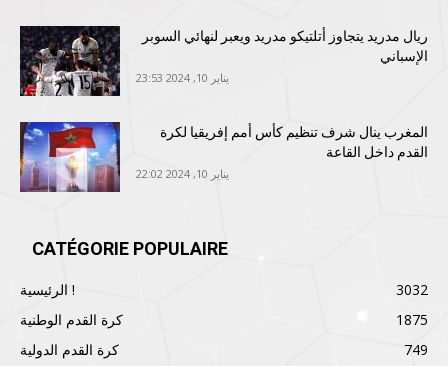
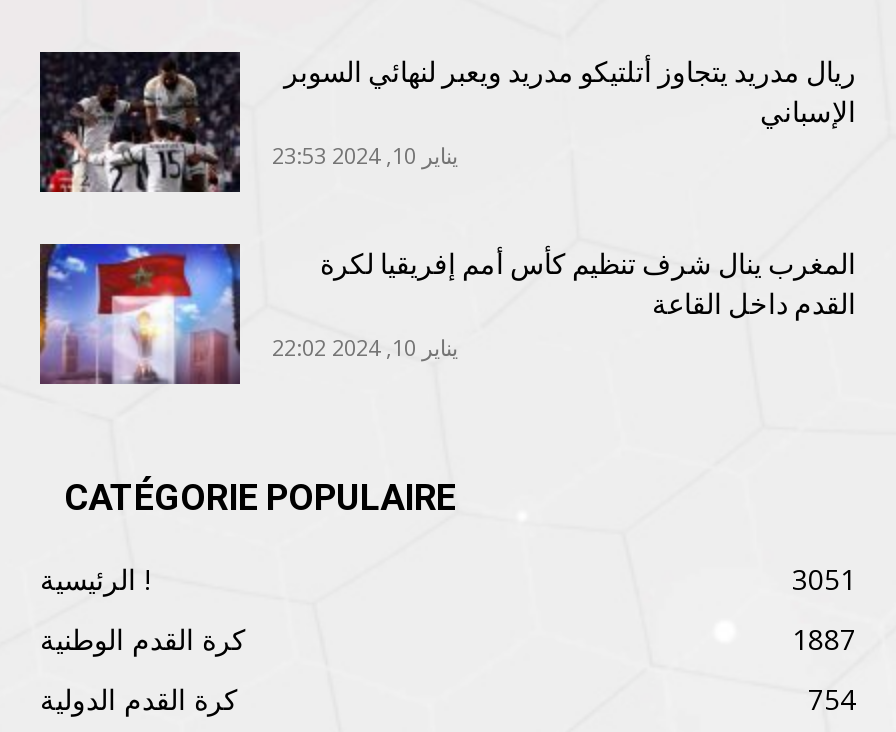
- 3032
+ 3051

- 1875
+ 1887

- 749
+ 754
